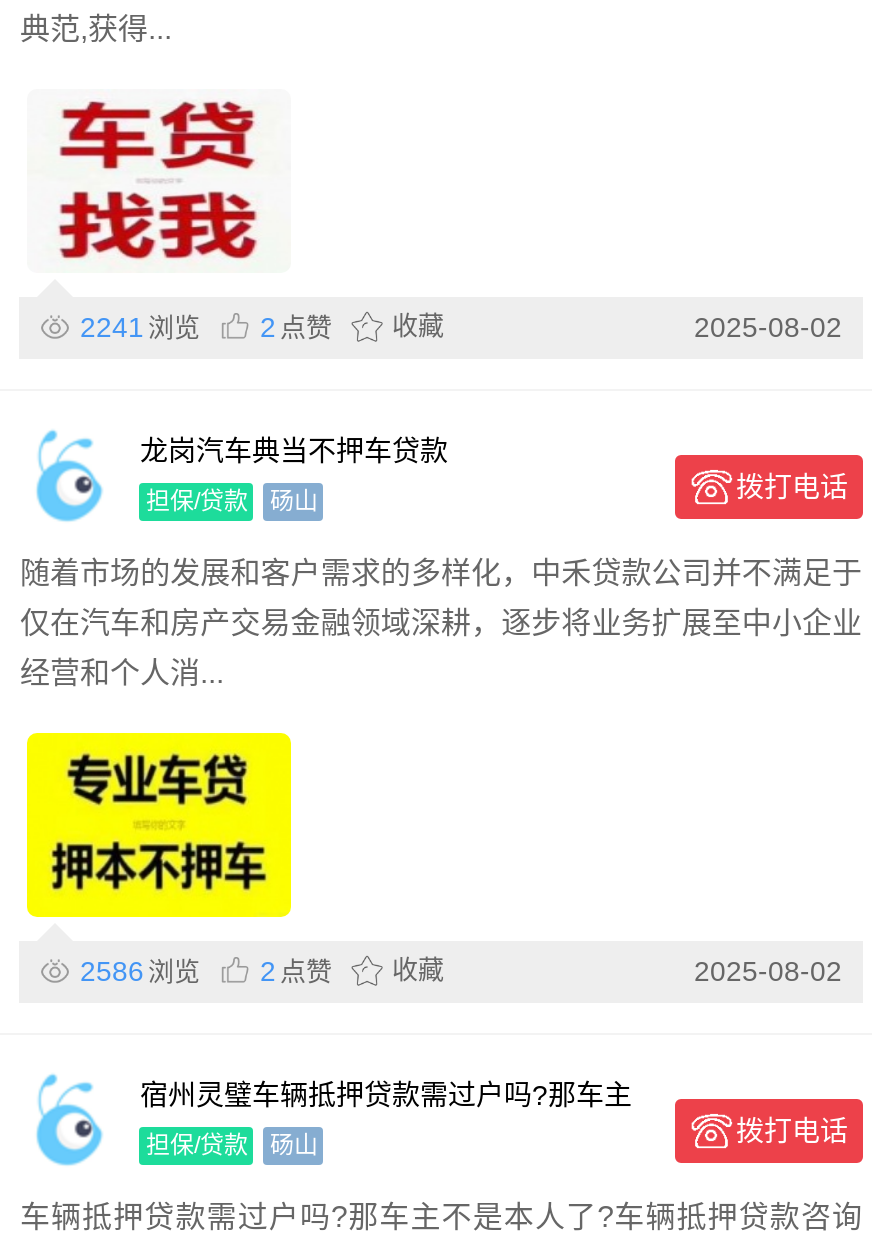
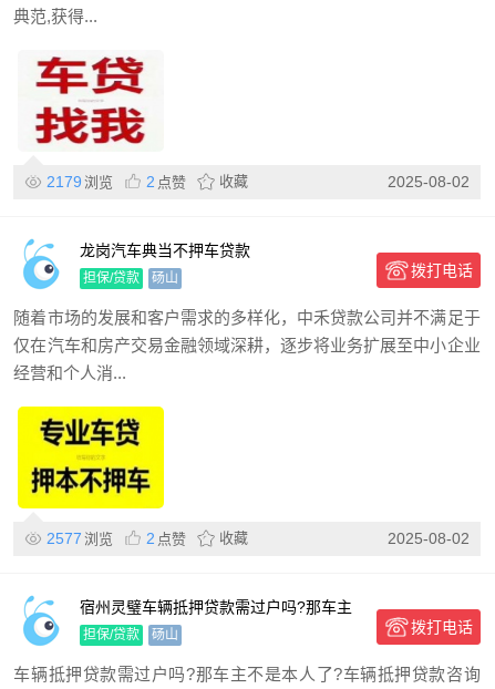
- 2241 浏览 2 点赞 收藏
+ 2179 浏览 2 点赞 收藏

- 2586 浏览 2 点赞 收藏
+ 2577 浏览 2 点赞 收藏
